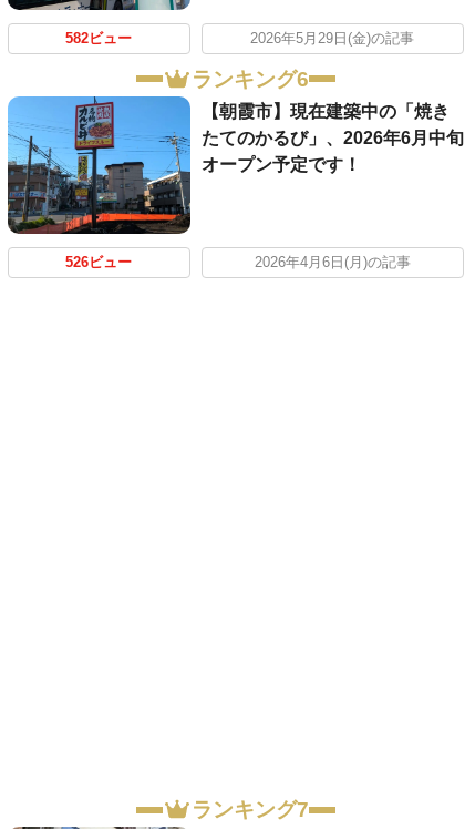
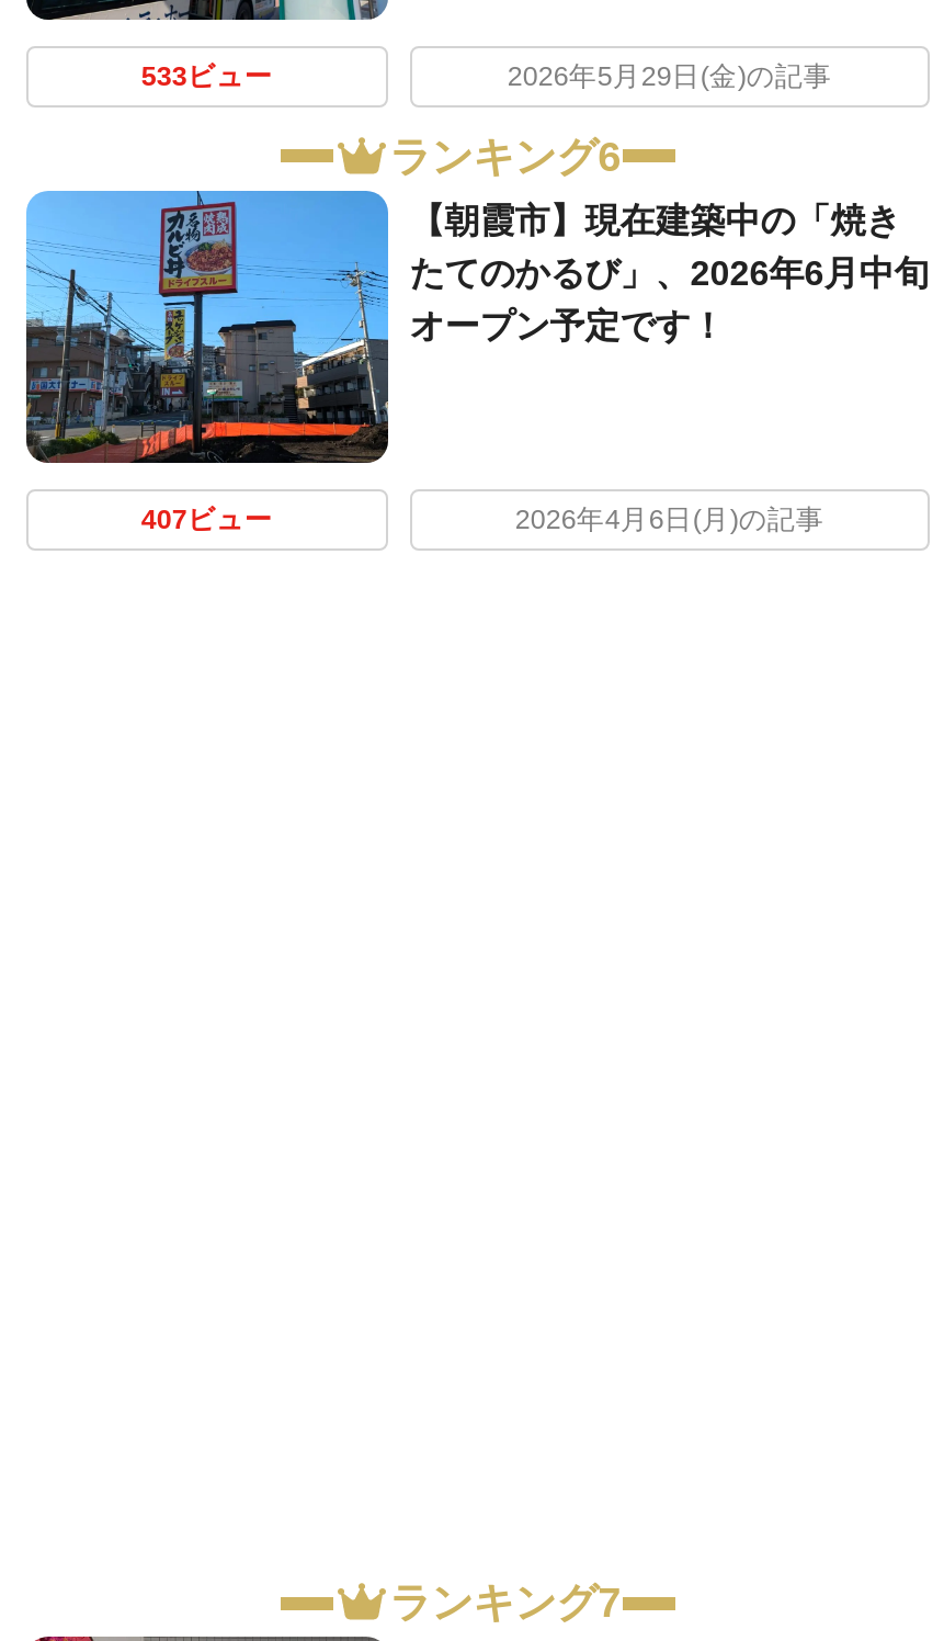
- 582ビュー
+ 533ビュー

- 526ビュー
+ 407ビュー
